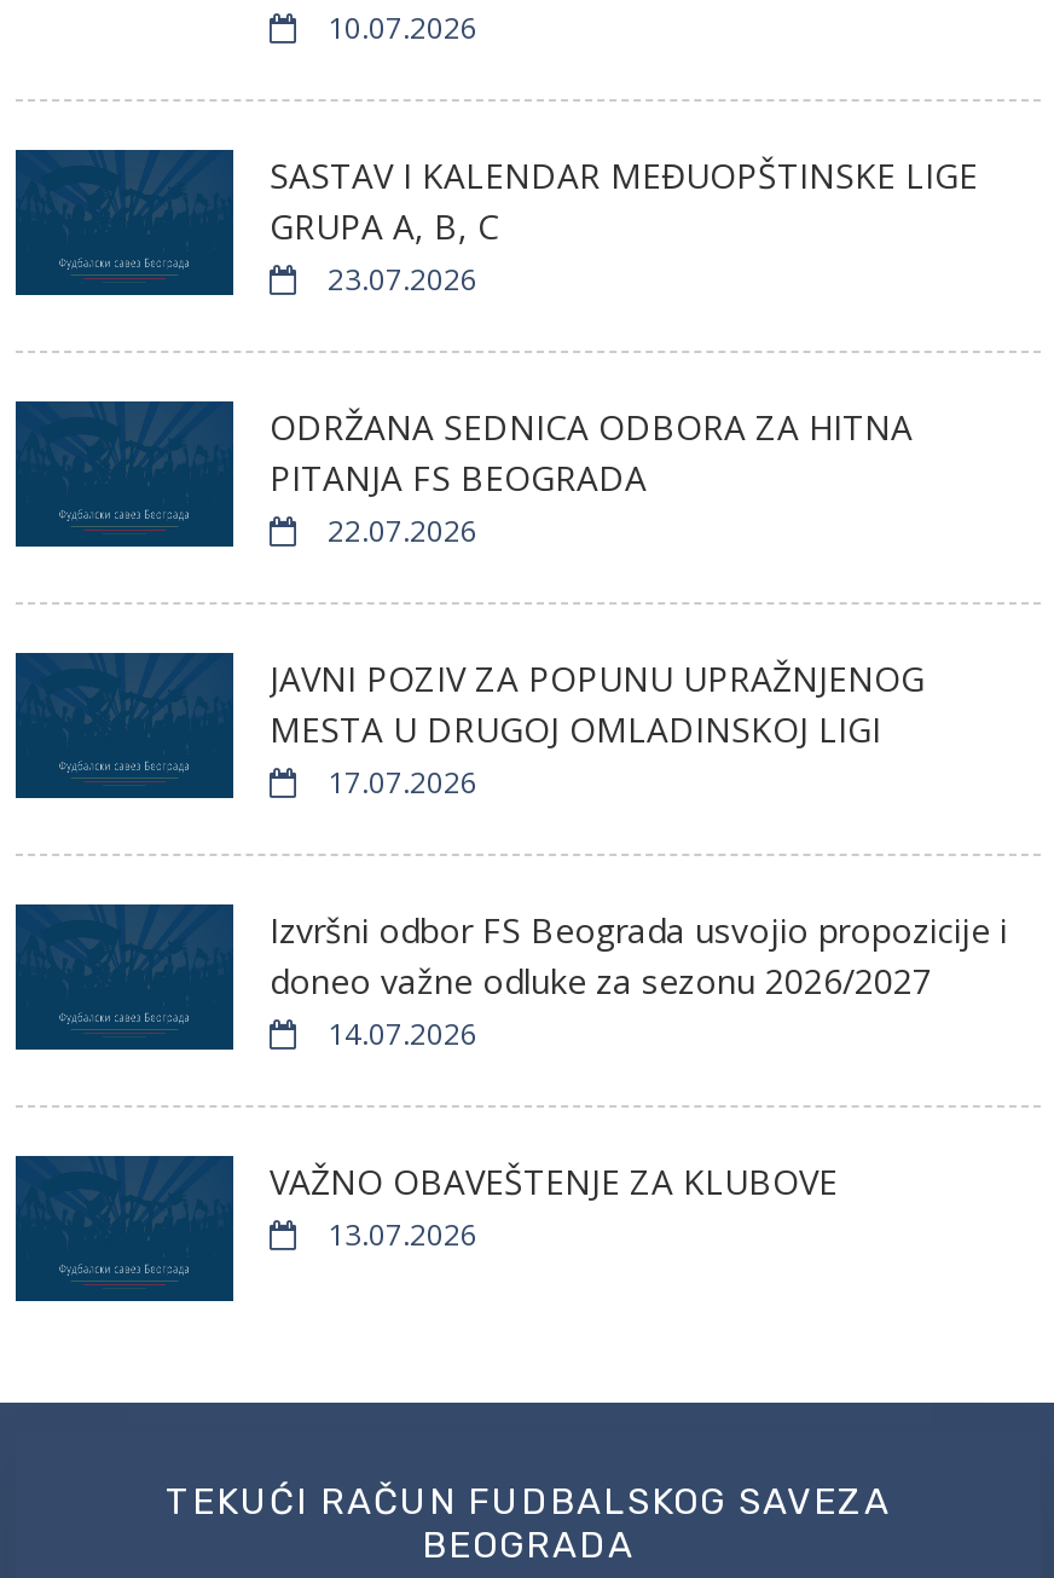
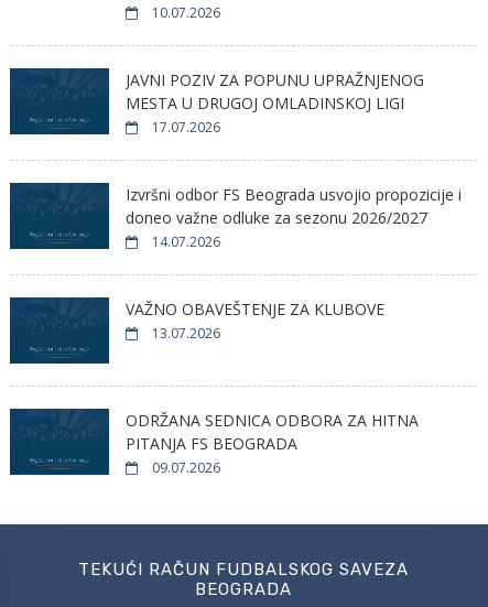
- SASTAV I KALENDAR MEĐUOPŠTINSKE LIGE
- GRUPA A, B, C
- 23.07.2026
- 22.07.2026

moved down: ODRŽANA SEDNICA ODBORA ZA HITNA | PITANJA FS BEOGRADA

moved up: JAVNI POZIV ZA POPUNU UPRAŽNJENOG | MESTA U DRUGOJ OMLADINSKOJ LIGI | 17.07.2026 | Izvršni odbor FS Beograda usvojio propozicije i | doneo važne odluke za sezonu 2026/2027 | 14.07.2026 | VAŽNO OBAVEŠTENJE ZA KLUBOVE | 13.07.2026

+ 09.07.2026
